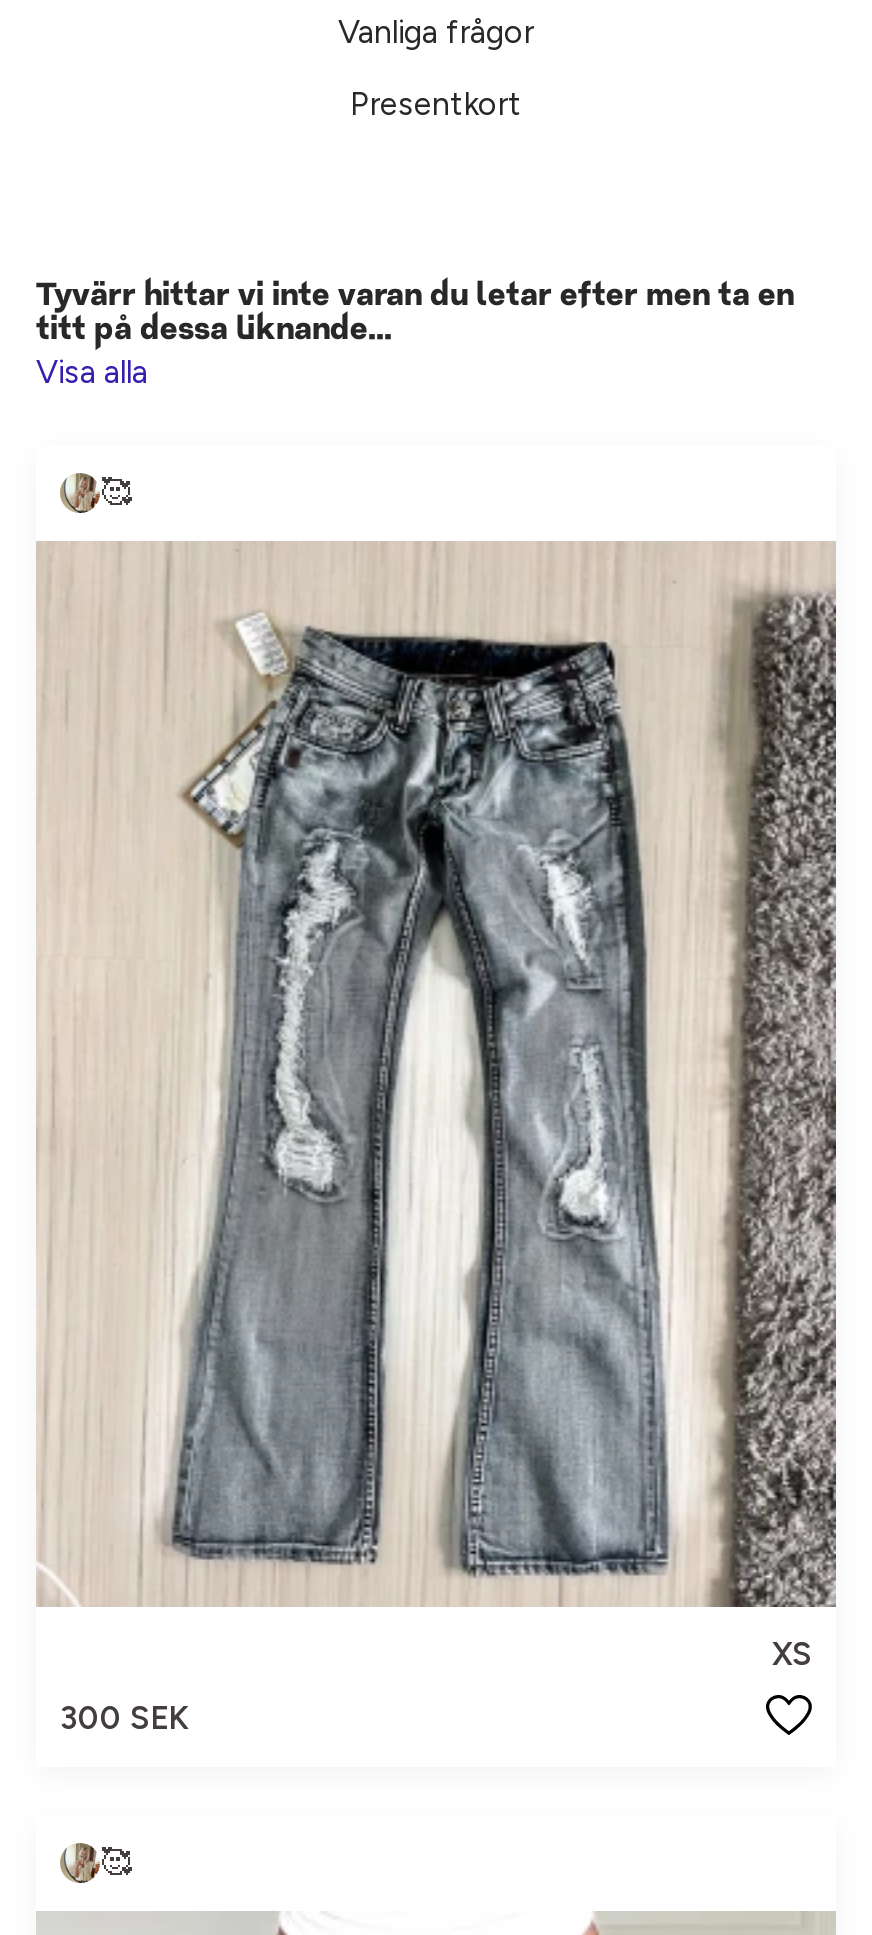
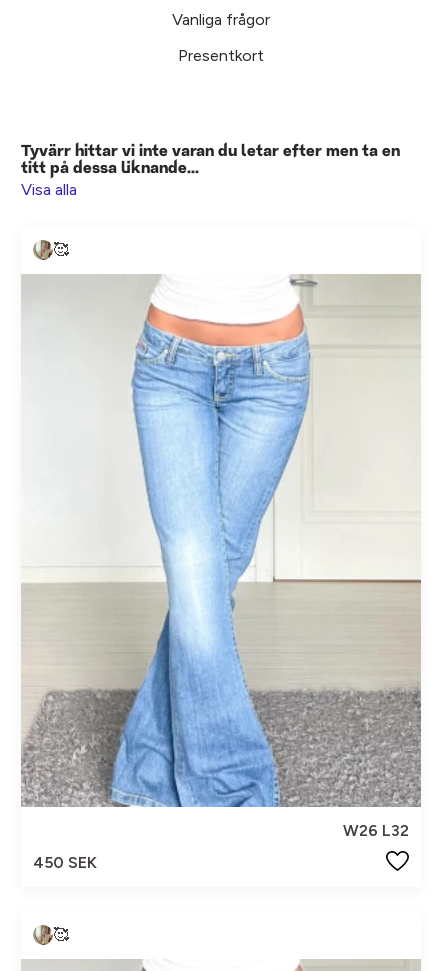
- [image]
- XS
+ [image]
+ W26 L32

- 300 SEK
+ 450 SEK
